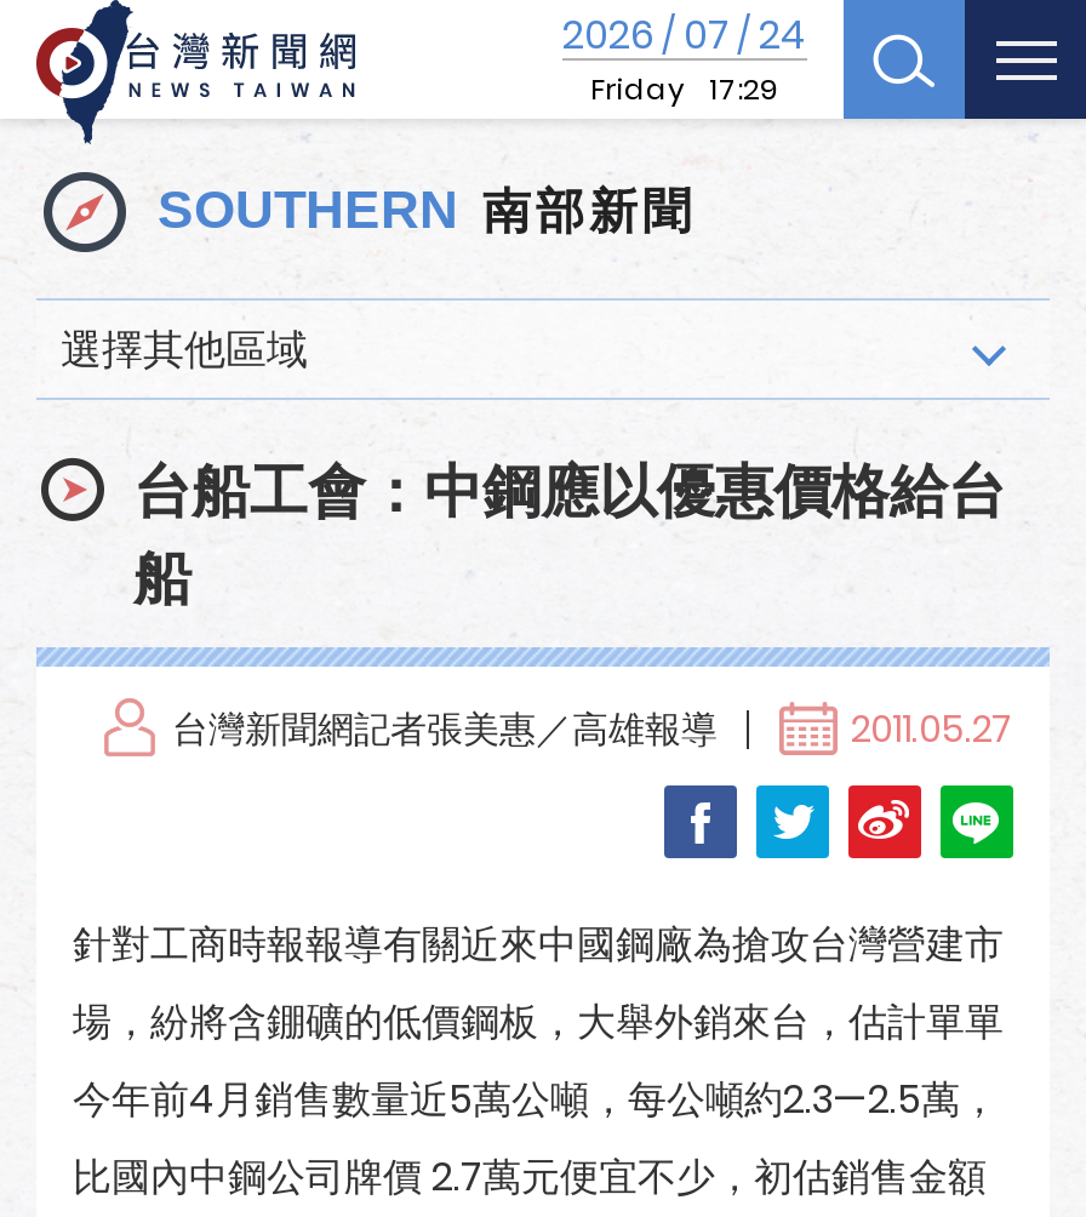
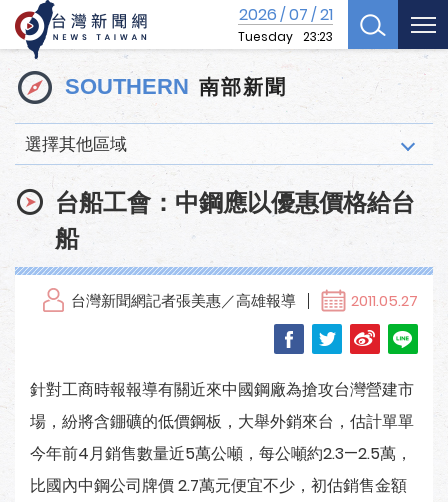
- 2026 / 07 / 24
- Friday 17:29
+ 2026 / 07 / 21
+ Tuesday 23:23
